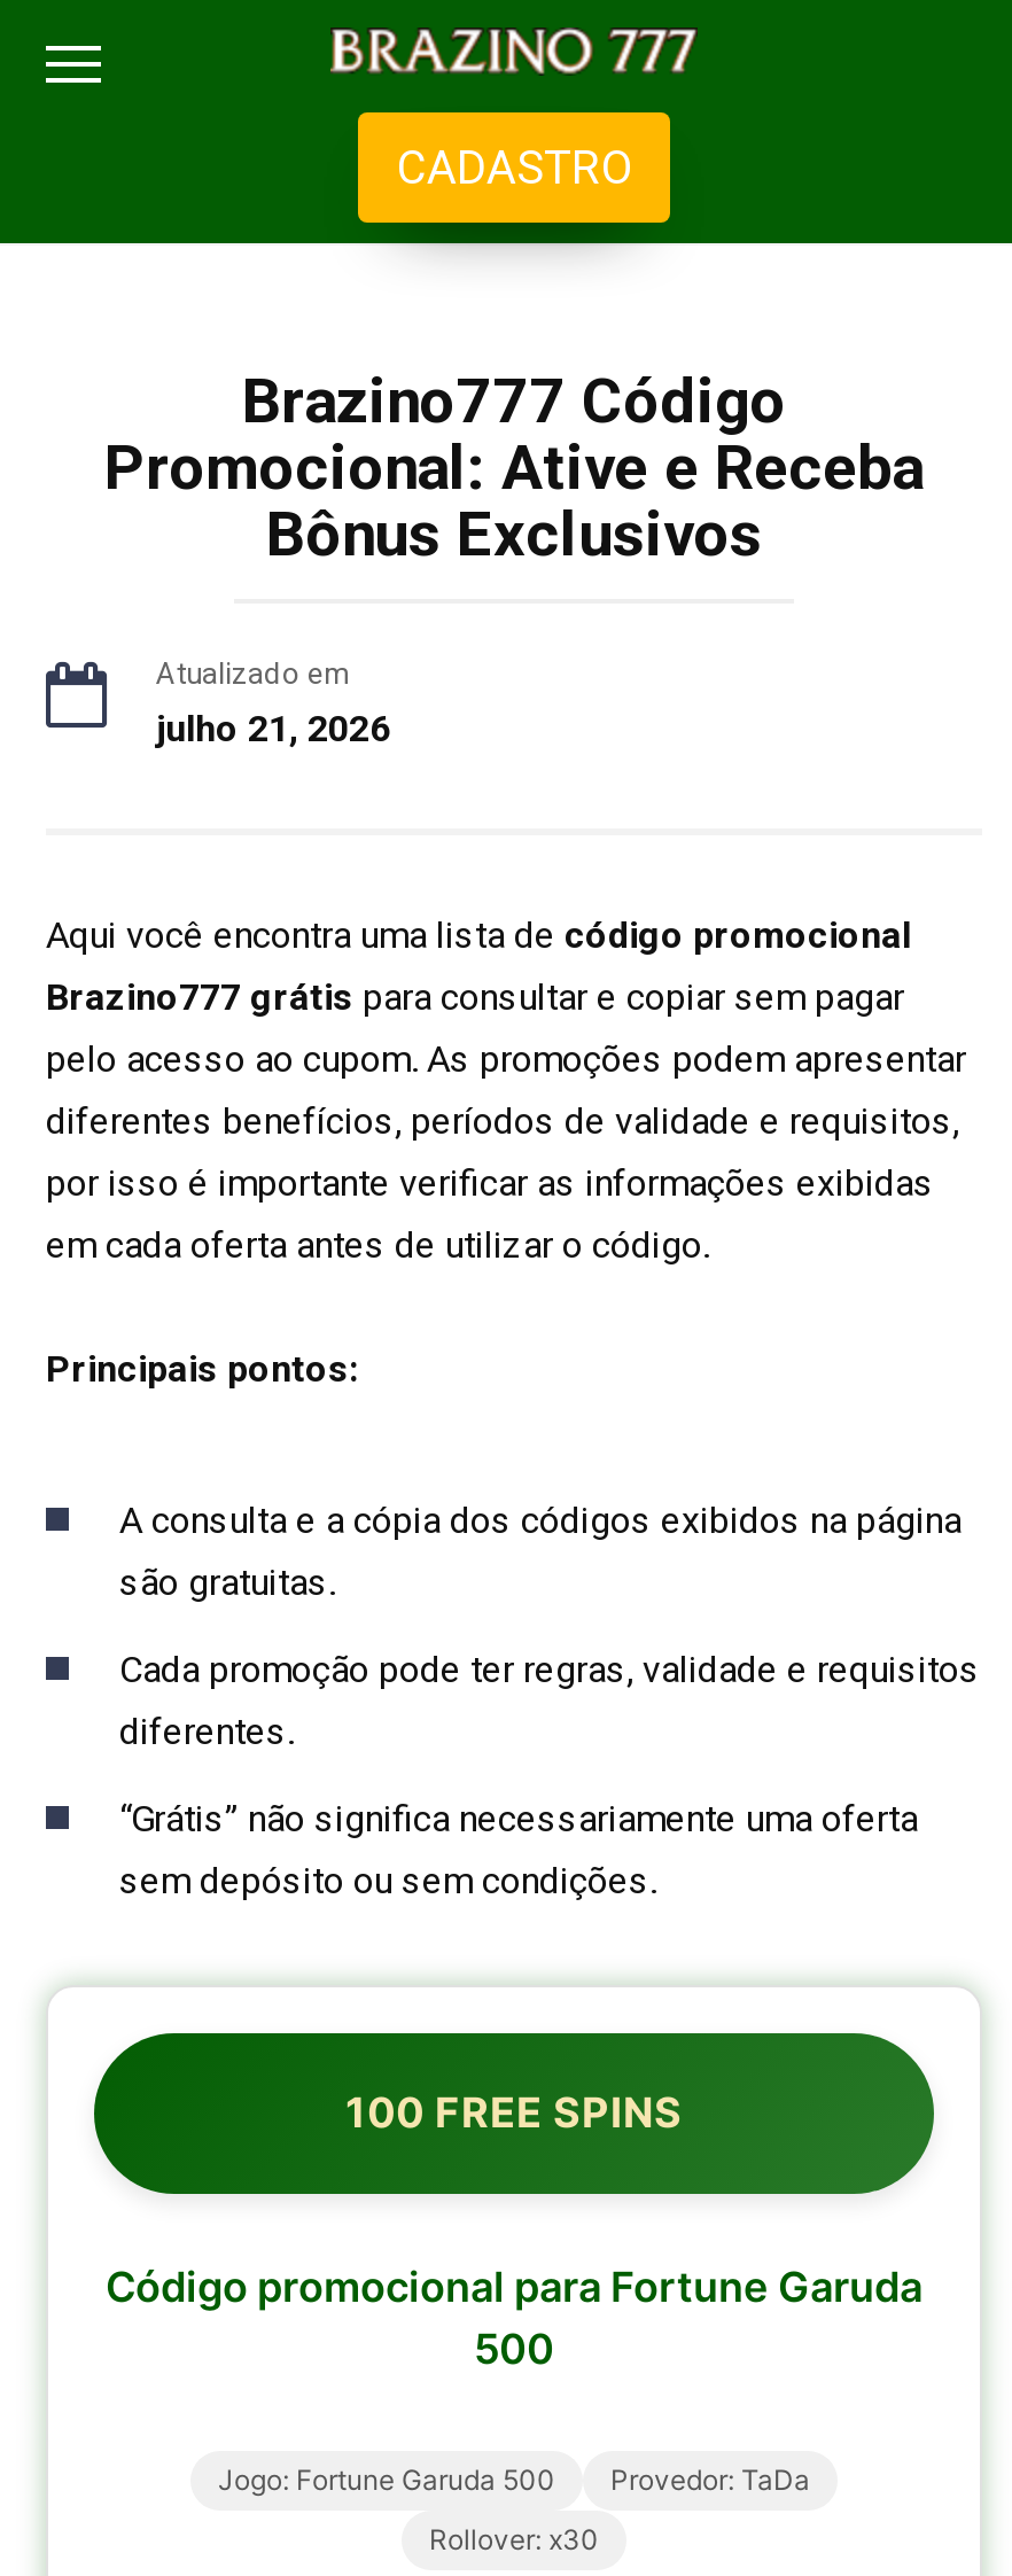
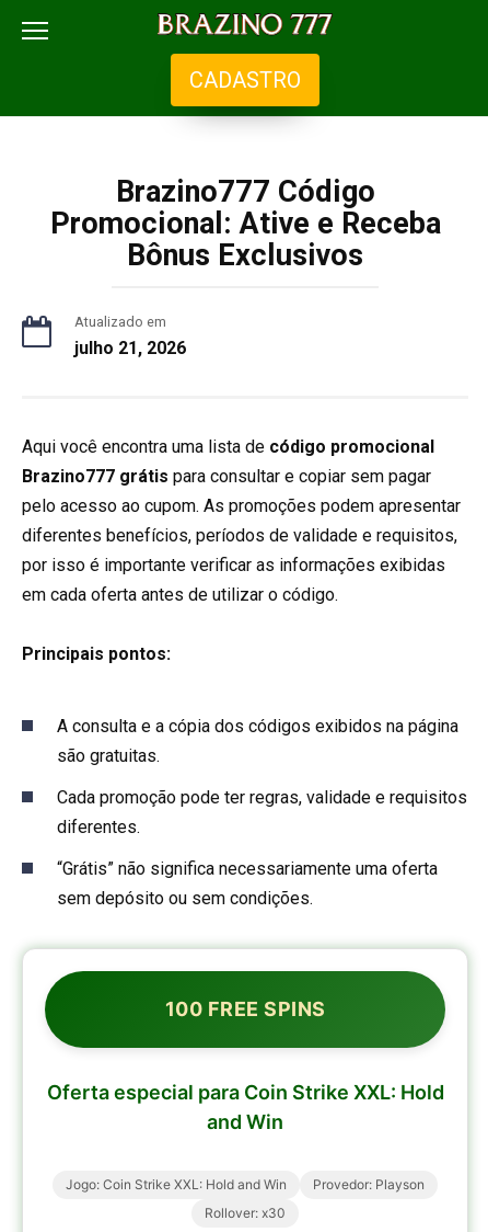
- Código promocional para Fortune Garuda
- 500
+ Oferta especial para Coin Strike XXL: Hold
+ and Win

- Jogo: Fortune Garuda 500
- Provedor: TaDa
+ Jogo: Coin Strike XXL: Hold and Win
+ Provedor: Playson
